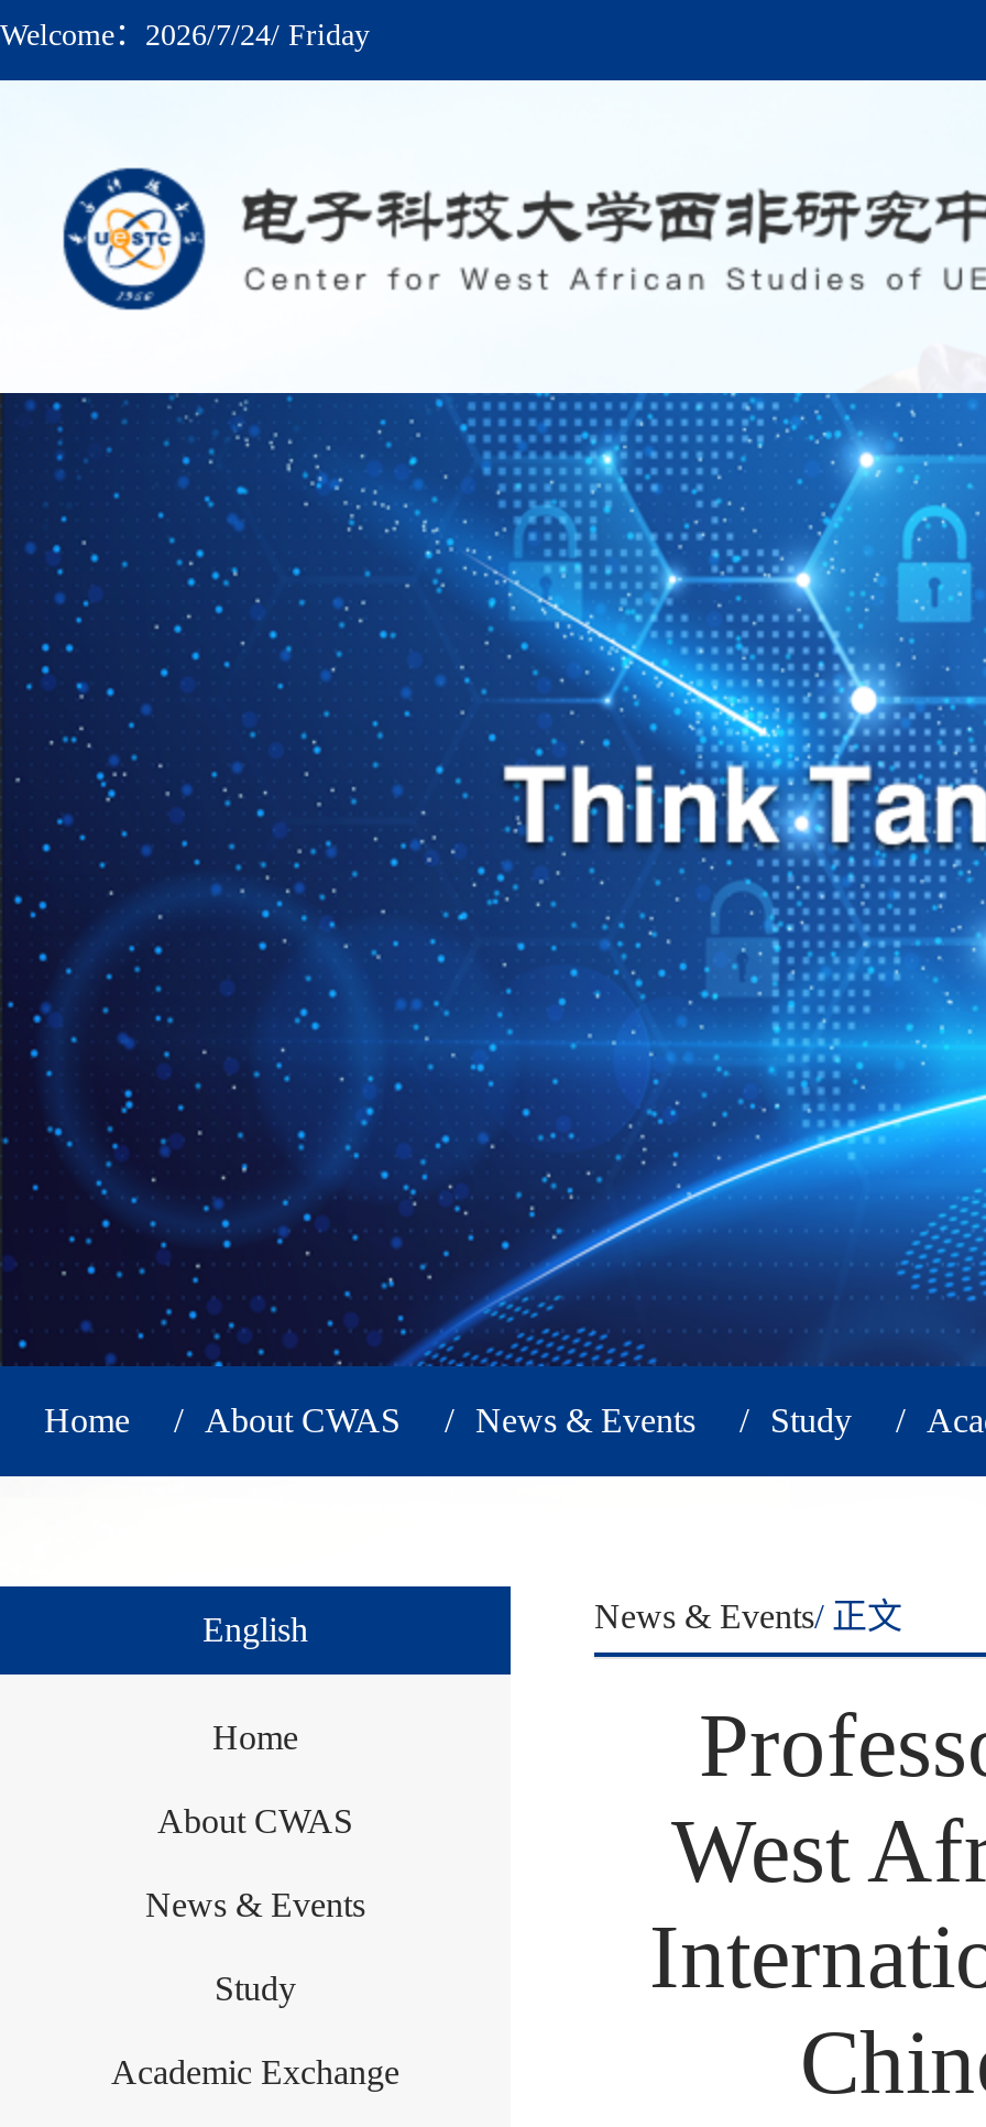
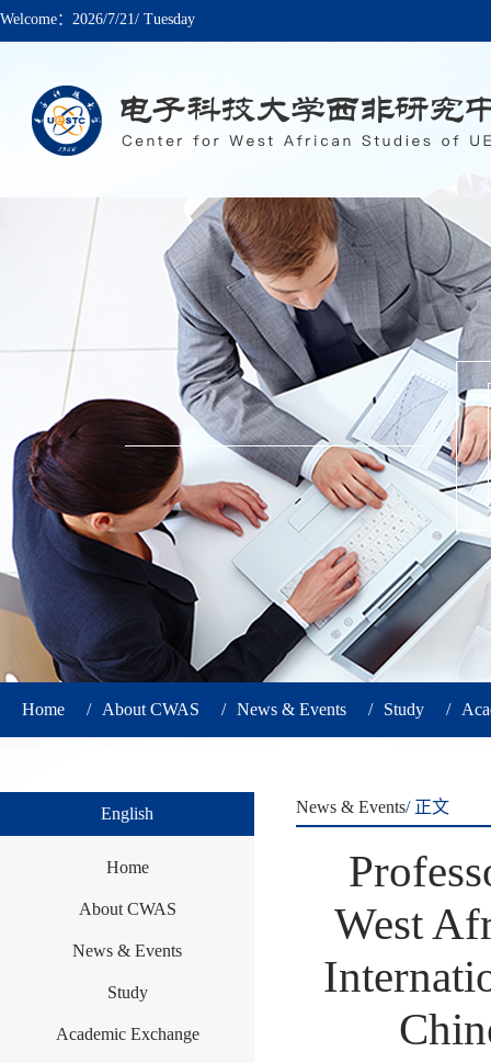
- Welcome：2026/7/24/ Friday
+ Welcome：2026/7/21/ Tuesday

- [image]
+ [image]
